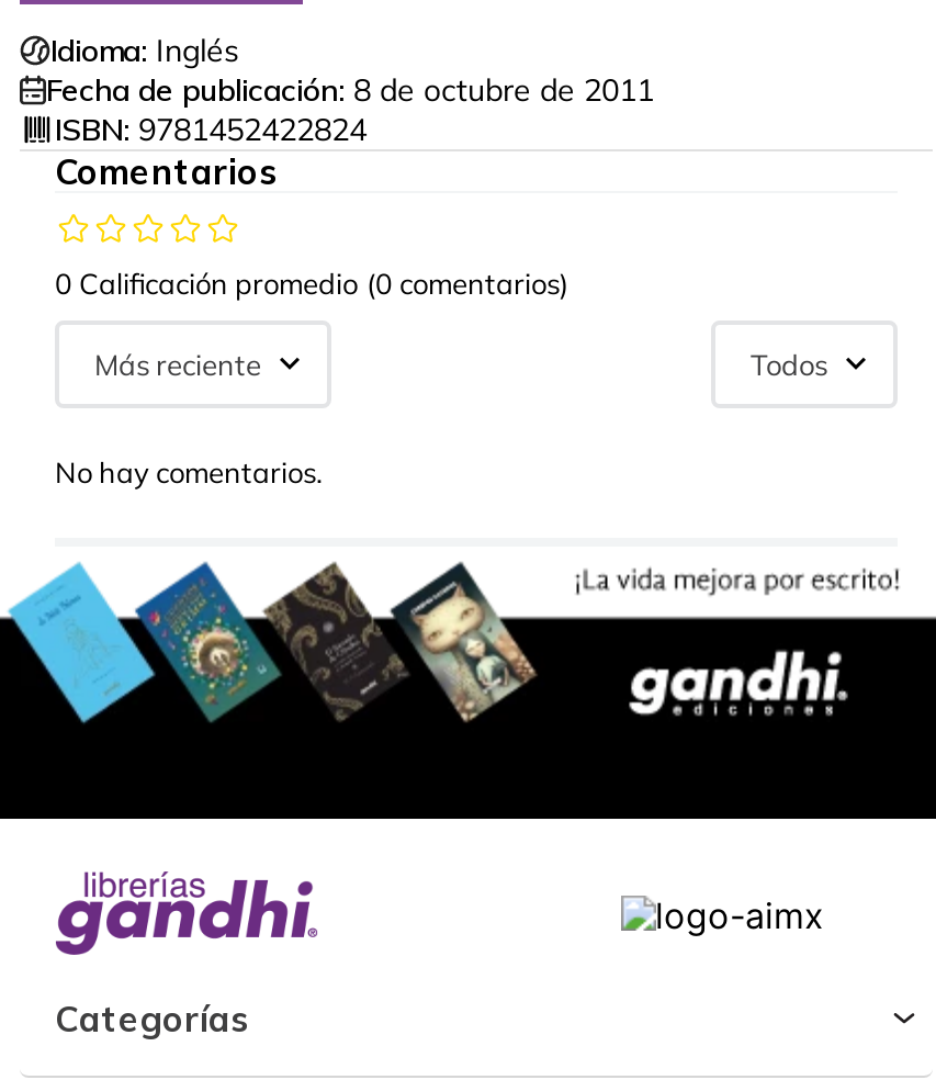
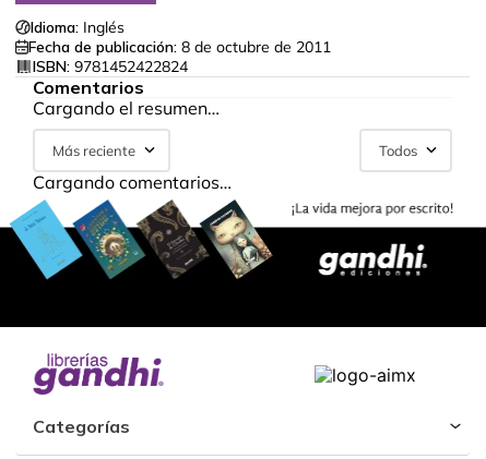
- 0 Calificación promedio (0 comentarios)
+ Cargando el resumen…

- No hay comentarios.
+ Cargando comentarios…
